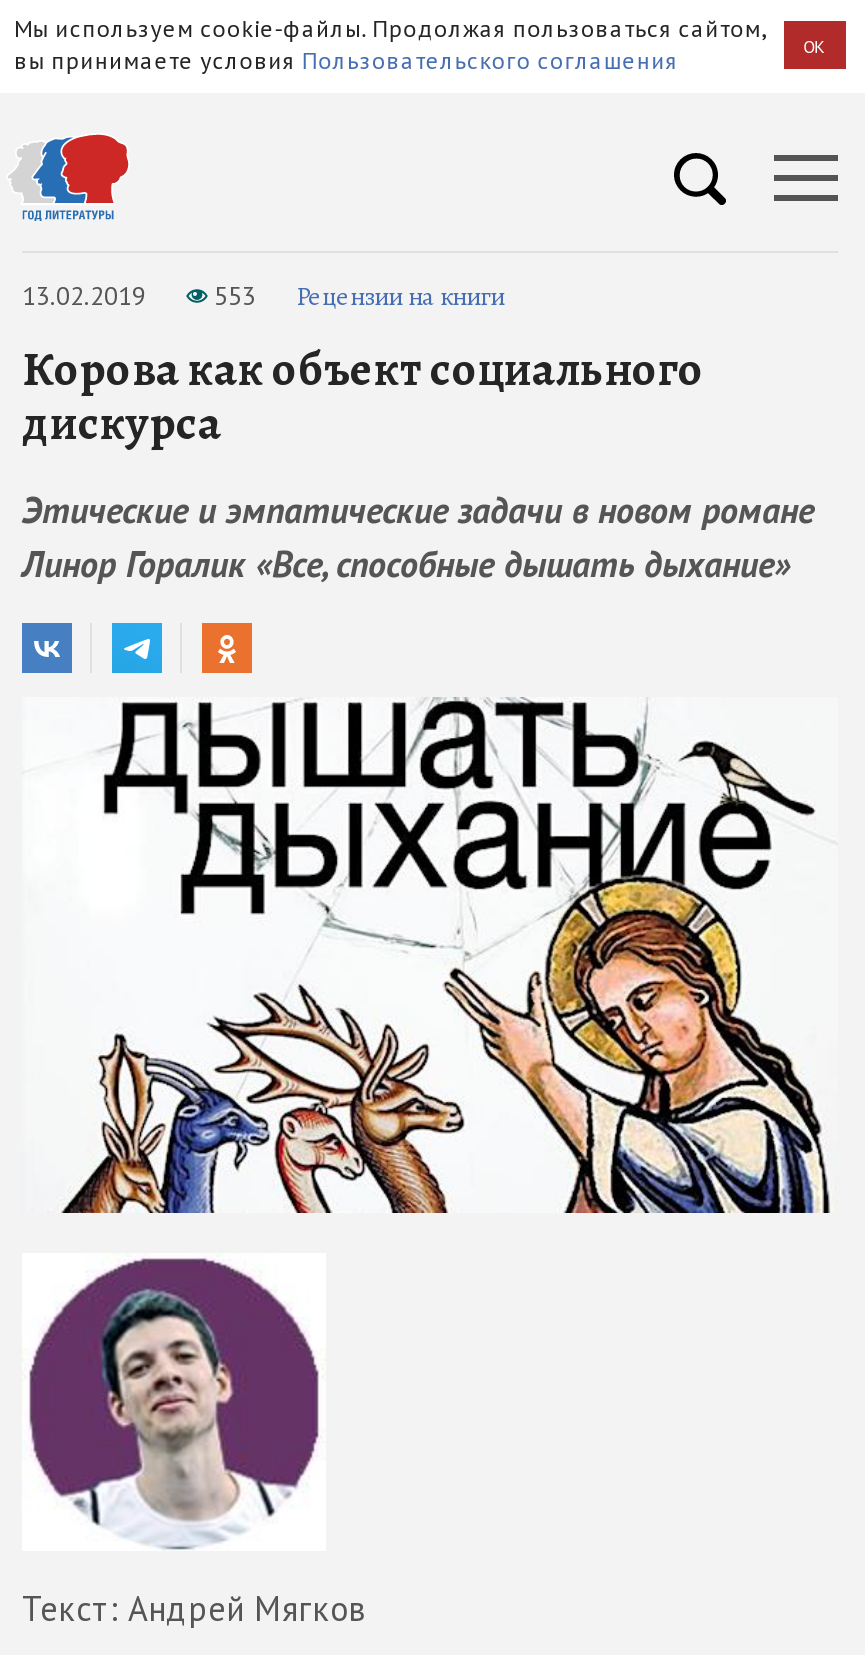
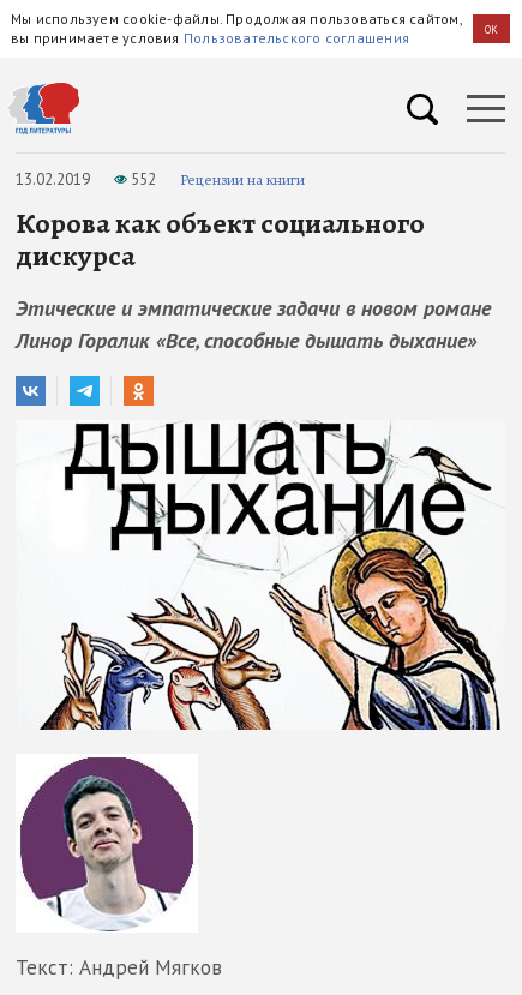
- 13.02.2019 553 Рецензии на книги
+ 13.02.2019 552 Рецензии на книги
